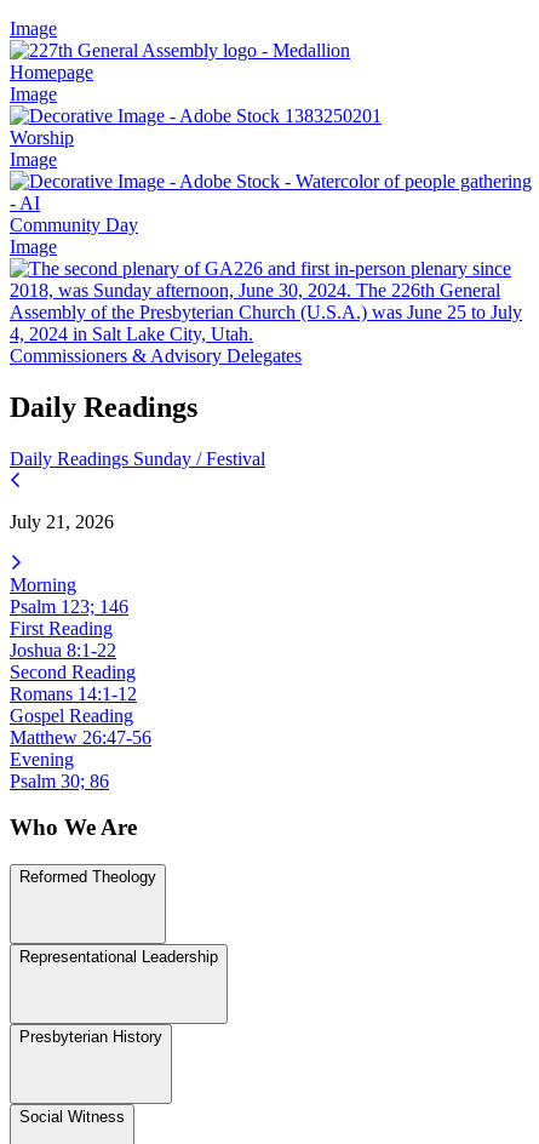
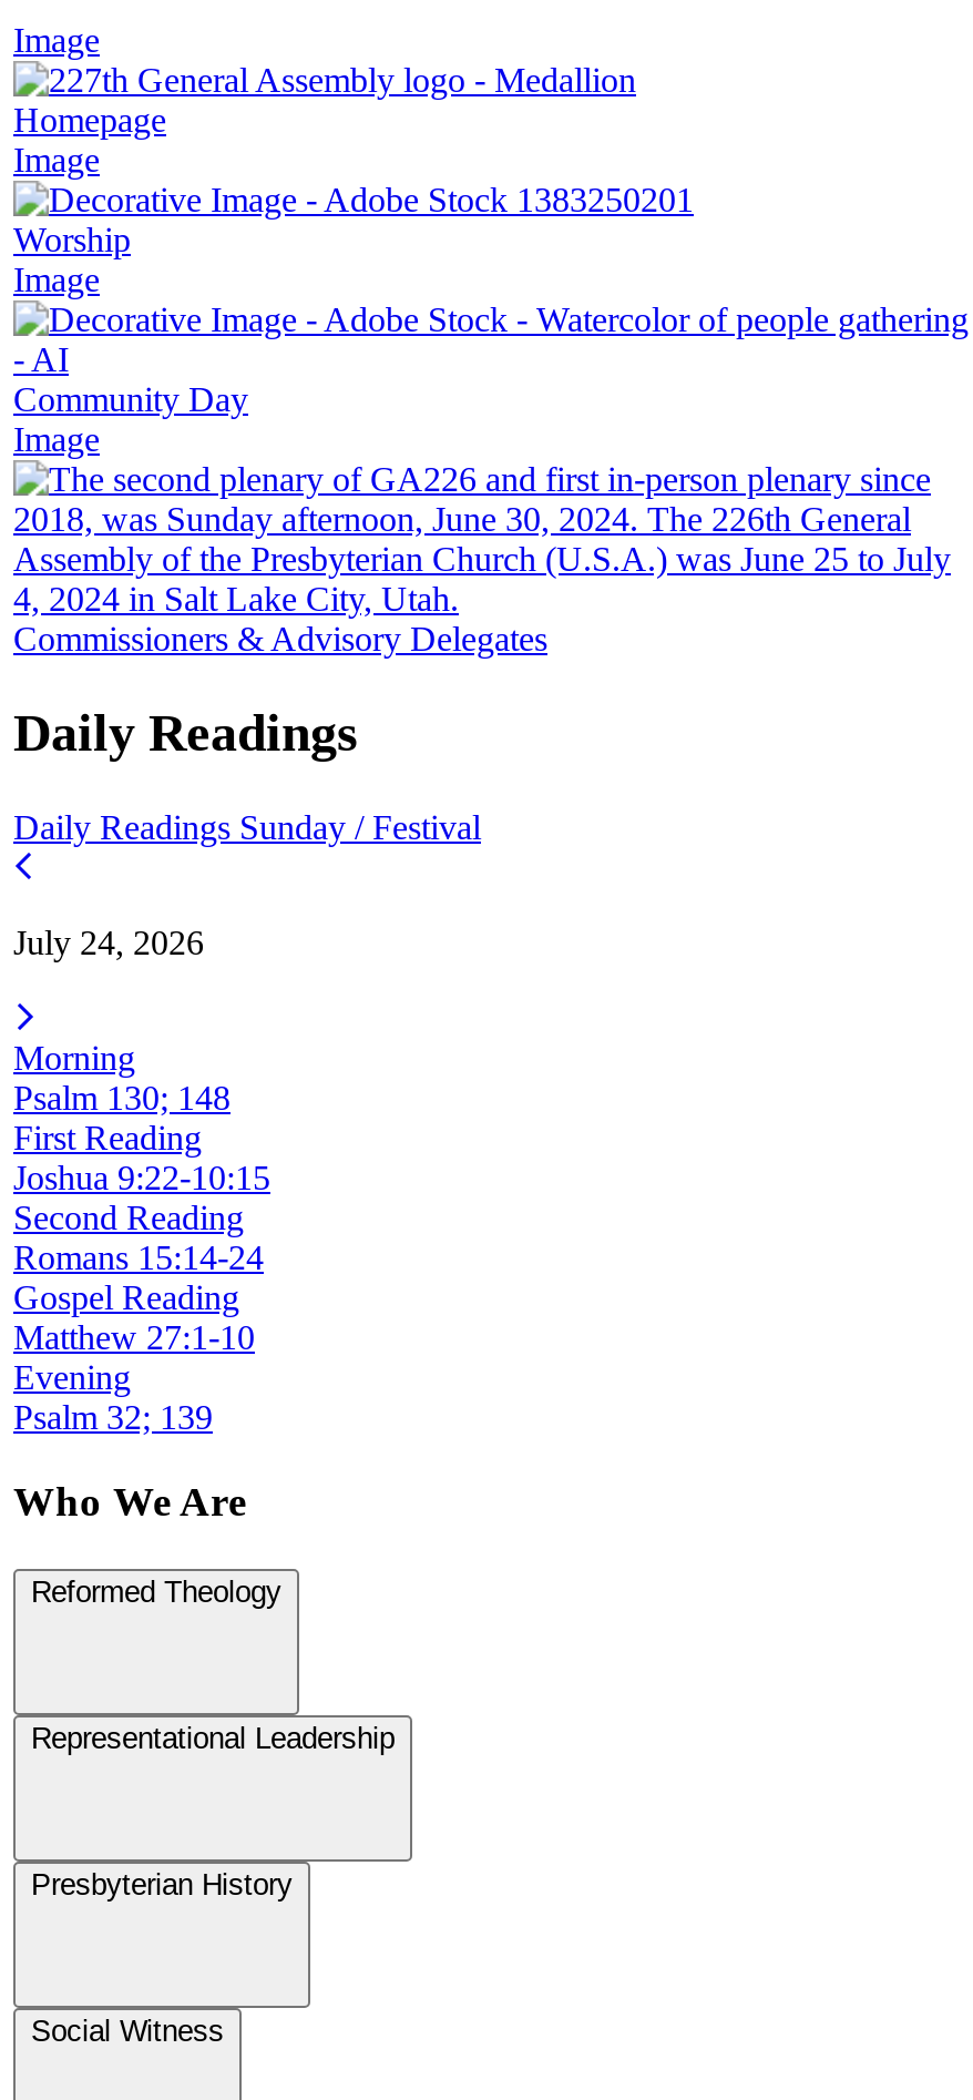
- July 21, 2026
+ July 24, 2026

- Psalm 123; 146
+ Psalm 130; 148

- Joshua 8:1-22
+ Joshua 9:22-10:15

- Romans 14:1-12
+ Romans 15:14-24

- Matthew 26:47-56
+ Matthew 27:1-10

- Psalm 30; 86
+ Psalm 32; 139
